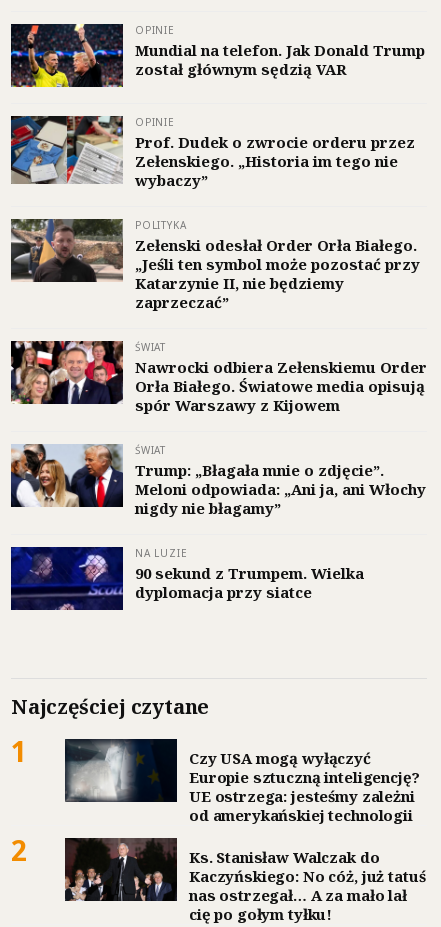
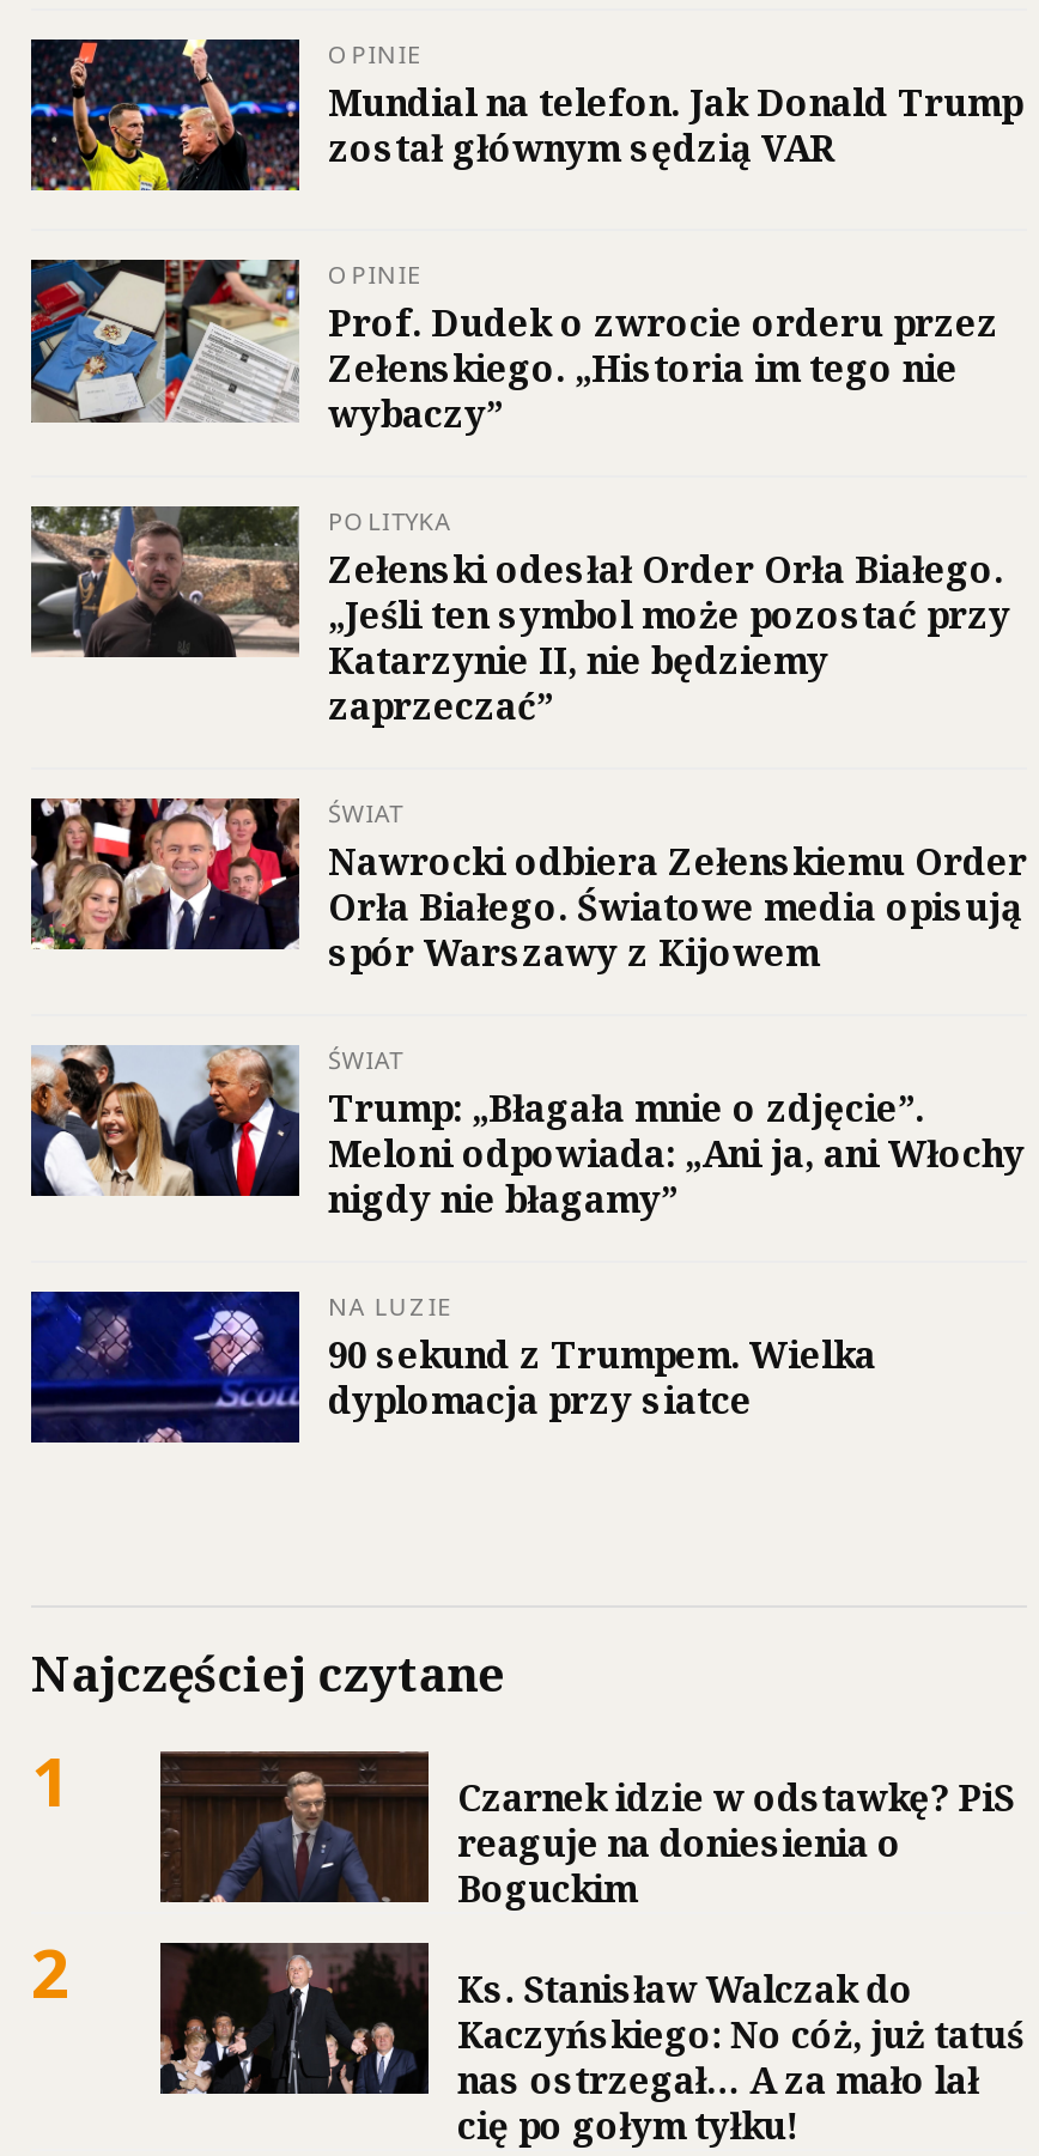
- [image]
- Czy USA mogą wyłączyć
- Europie sztuczną inteligencję?
- UE ostrzega: jesteśmy zależni
- od amerykańskiej technologii
+ [image]
+ Czarnek idzie w odstawkę? PiS
+ reaguje na doniesienia o
+ Boguckim
